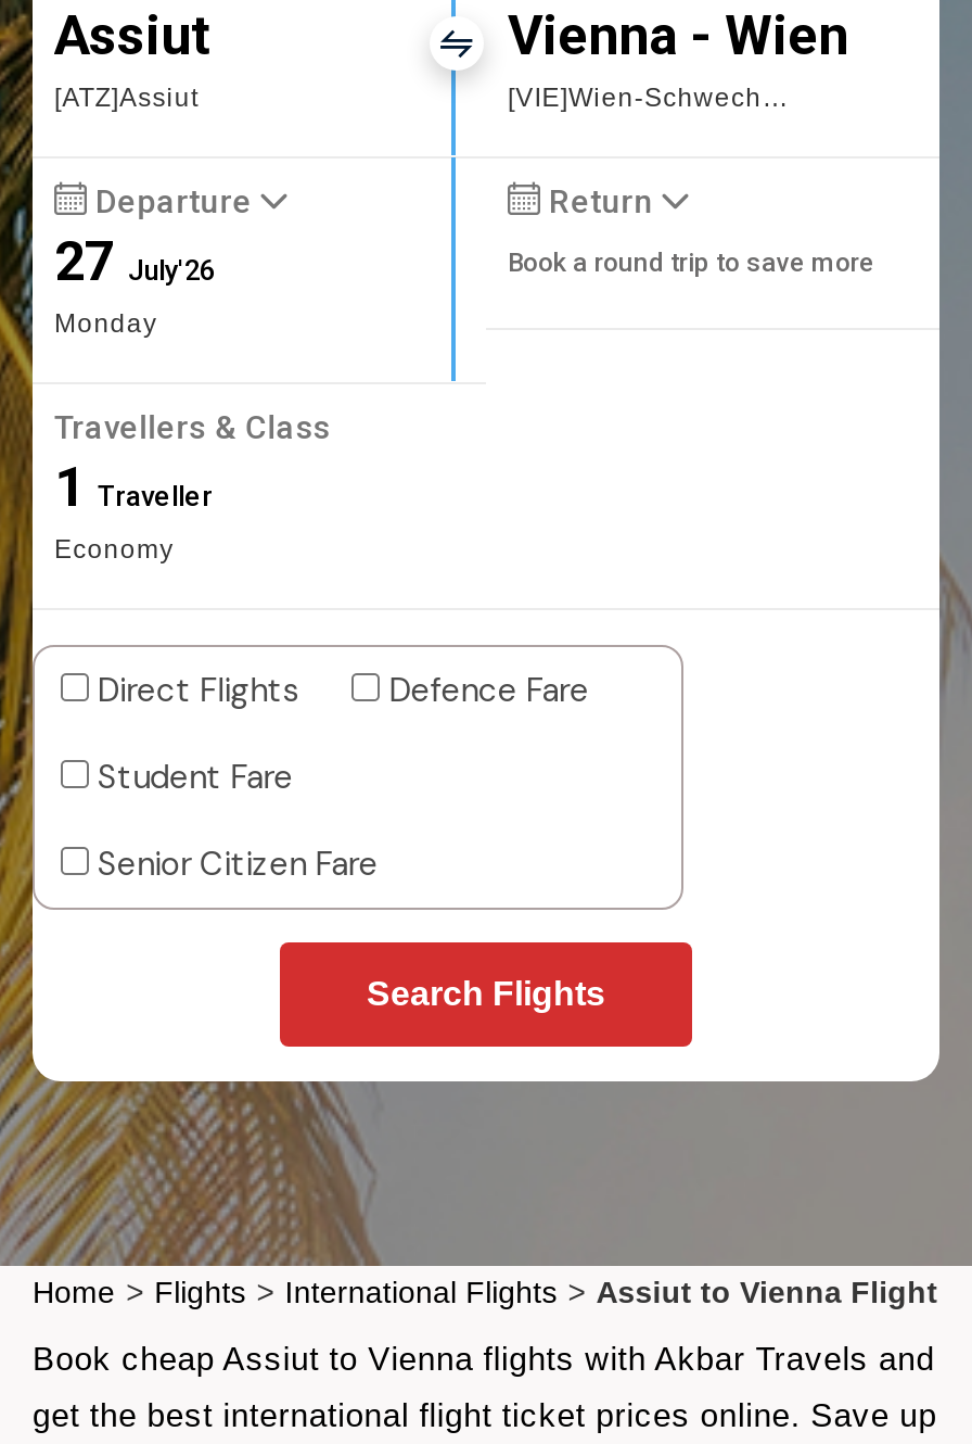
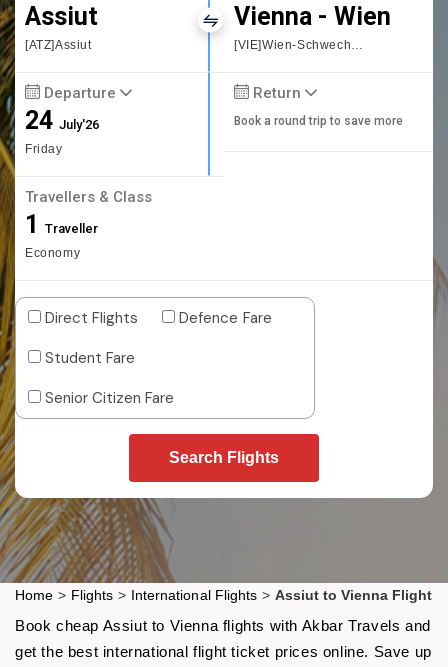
- 27 July'26
- Monday
+ 24 July'26
+ Friday
